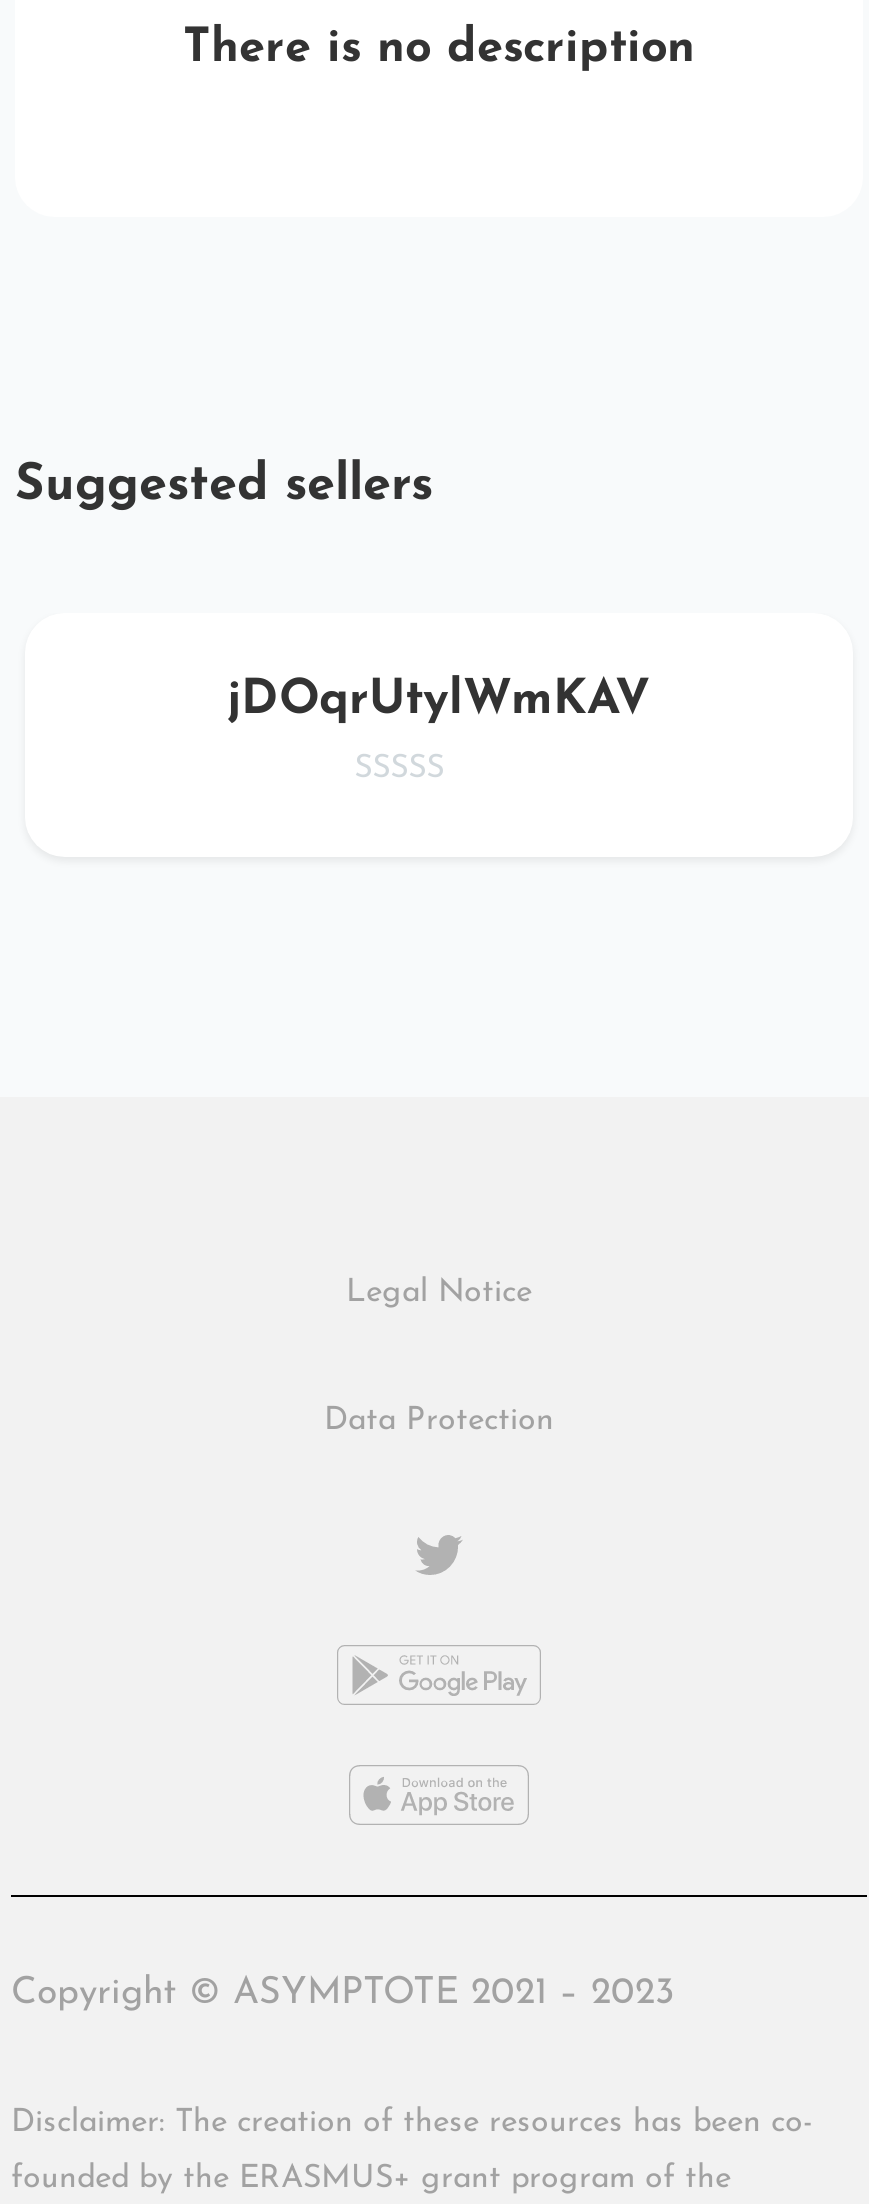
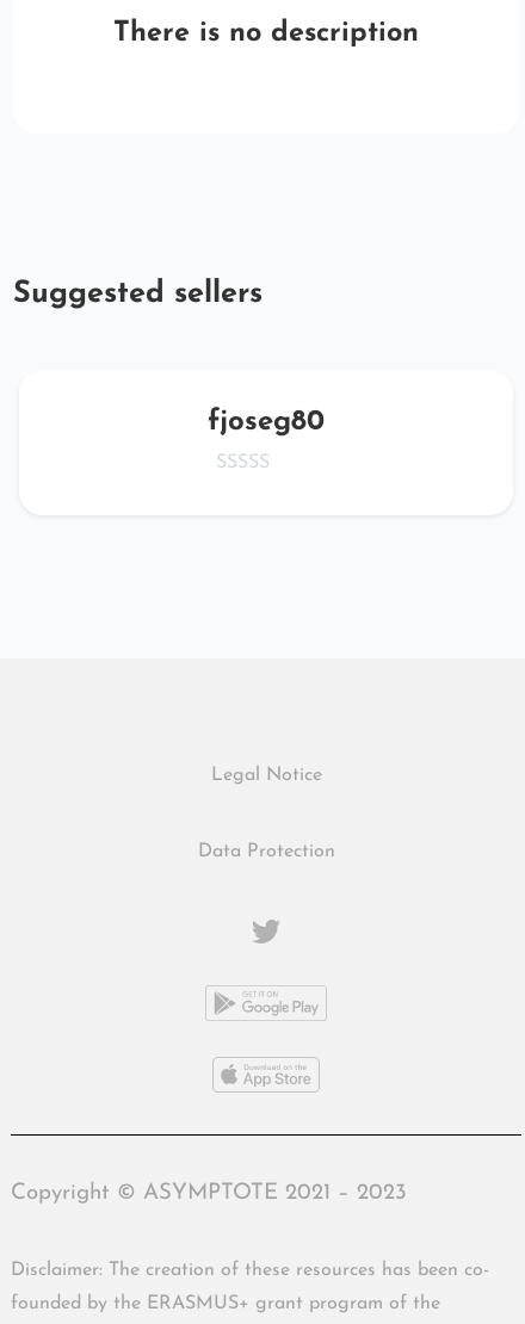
- jDOqrUtylWmKAV
+ fjoseg80
